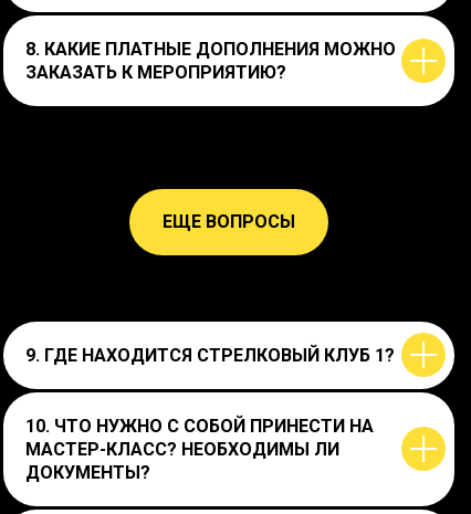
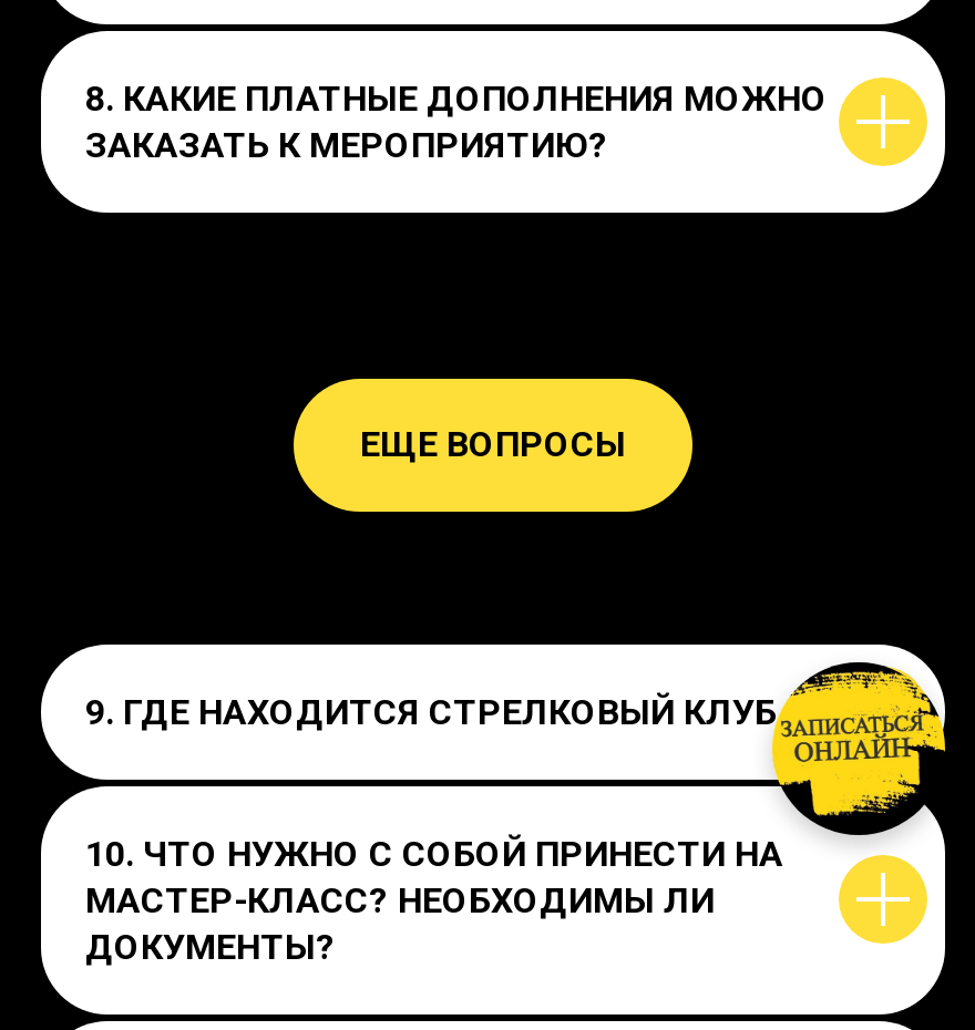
- [image]
+ [image]
